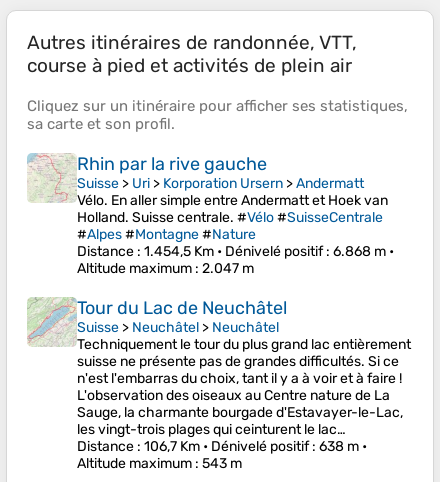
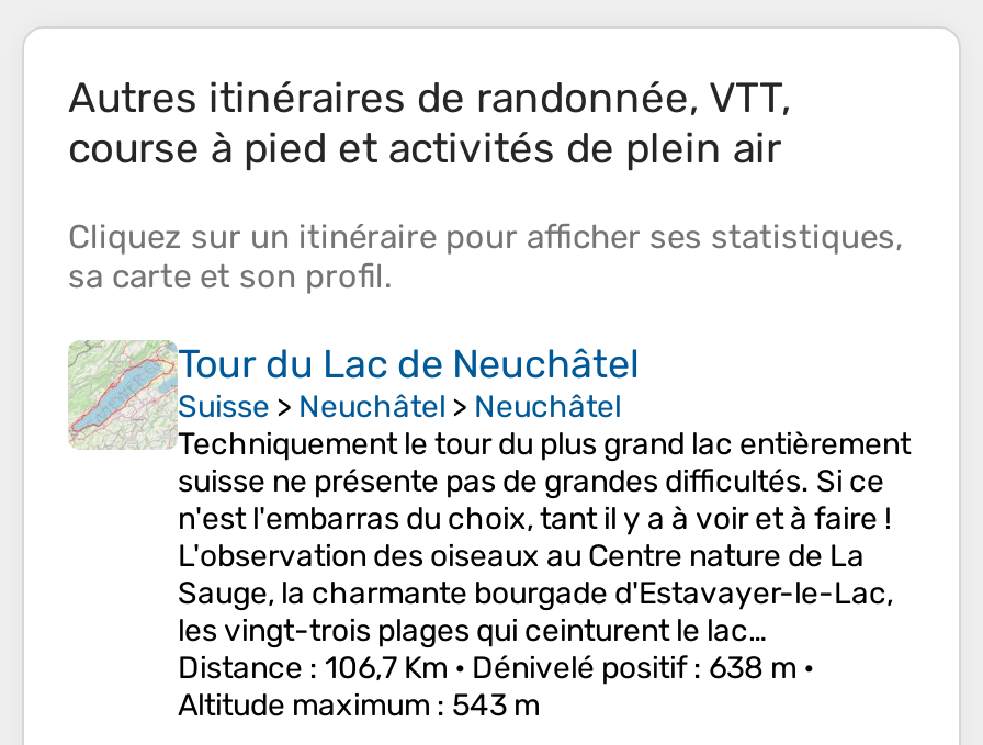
- [image]
- Rhin par la rive gauche
- Suisse > Uri > Korporation Ursern > Andermatt
- Vélo. En aller simple entre Andermatt et Hoek van
- Holland. Suisse centrale. #Vélo #SuisseCentrale
- #Alpes #Montagne #Nature
- Distance: 1.454,5 Km • Dénivelé positif: 6.868 m •
- Altitude maximum: 2.047 m
